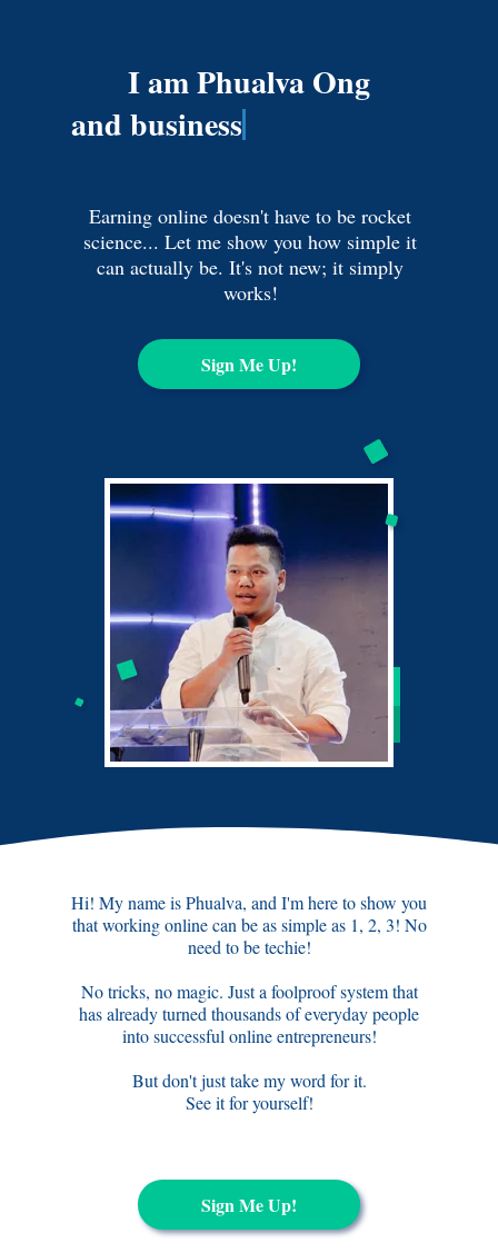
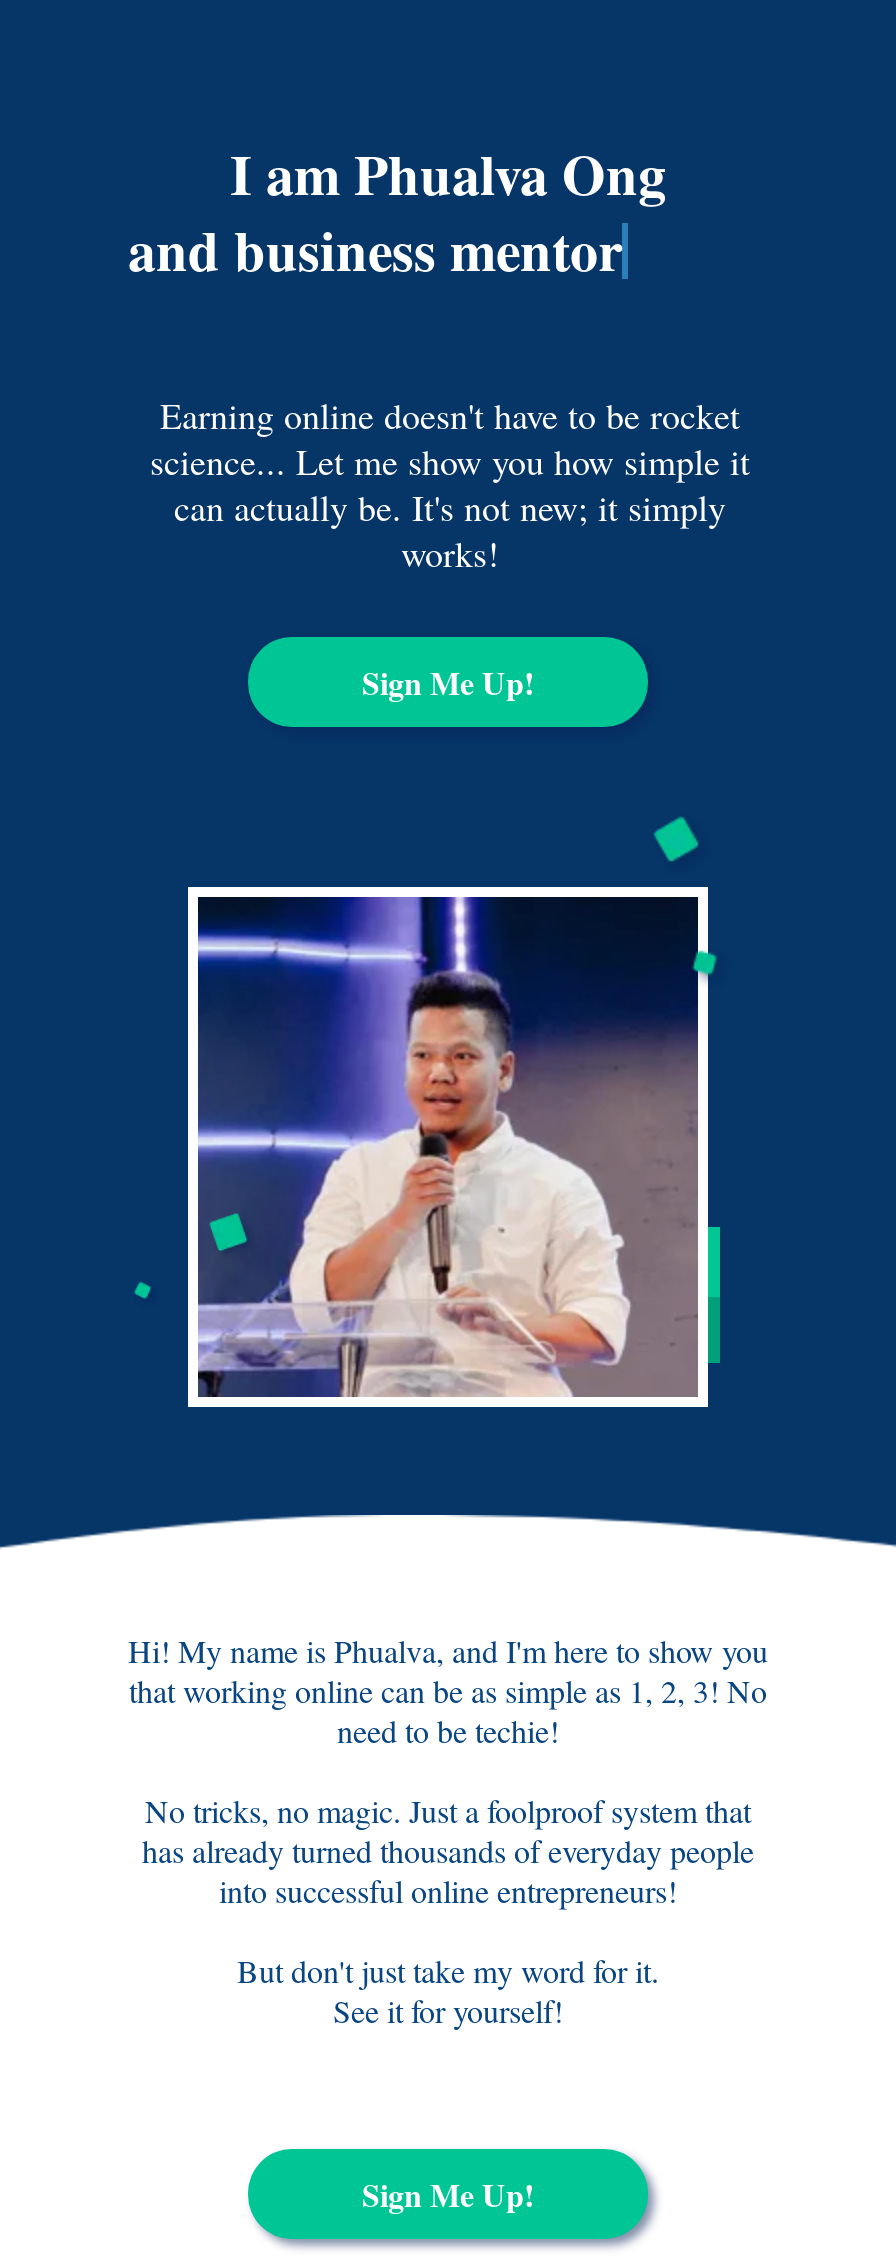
- and busin
+ and business mentor
